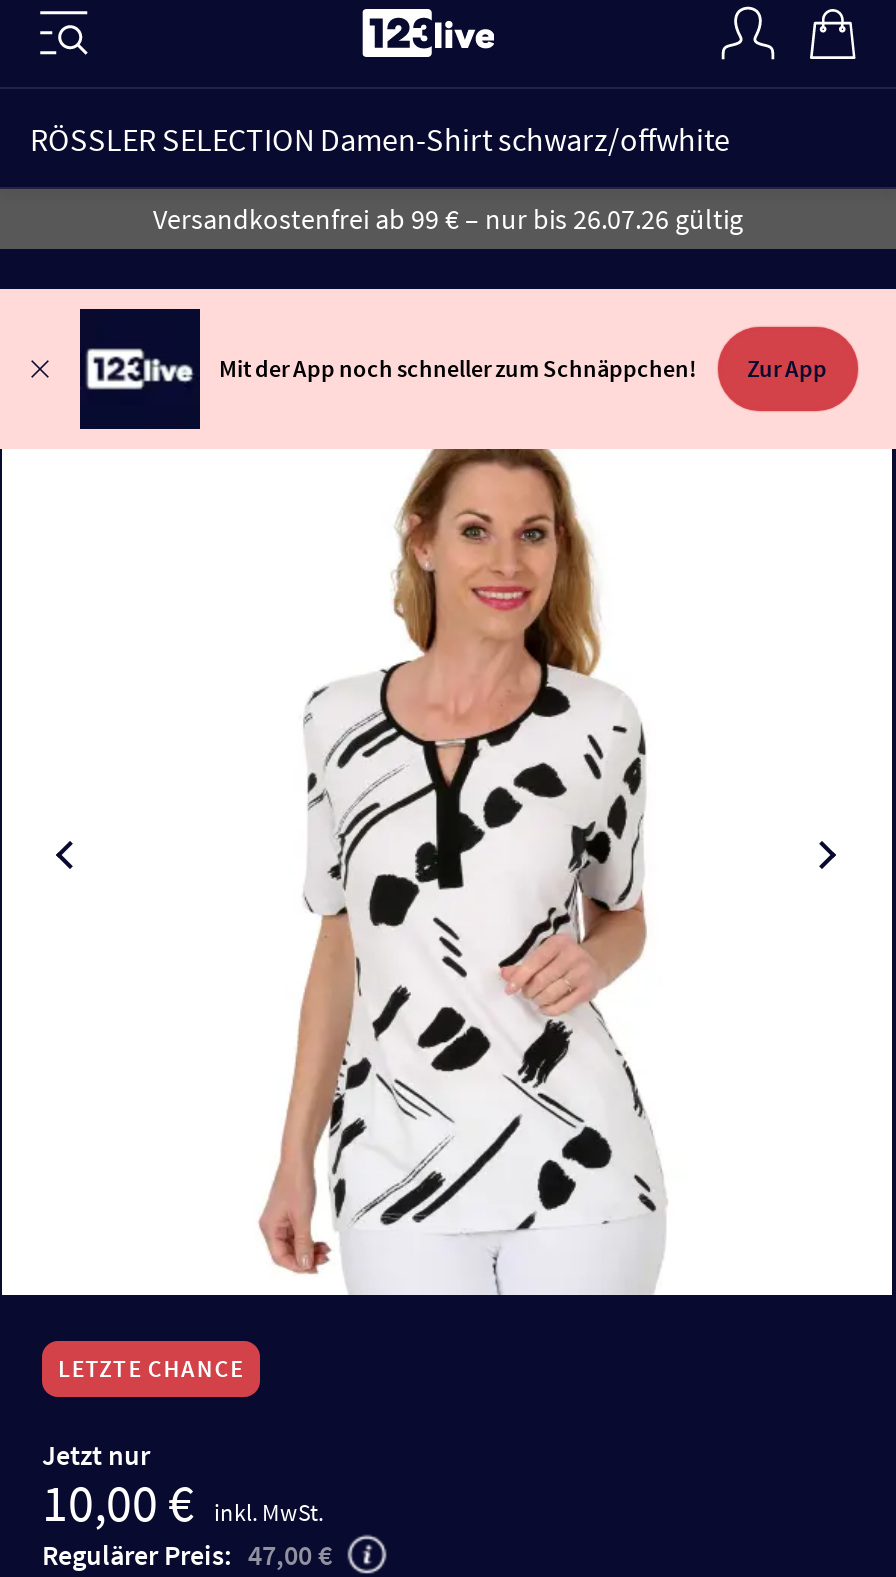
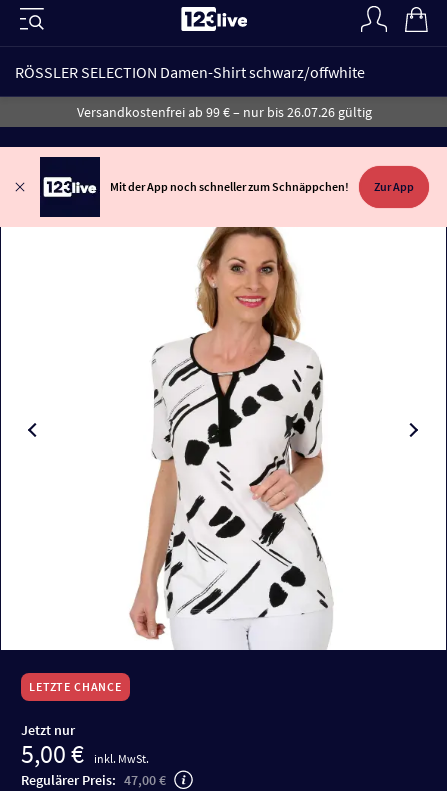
- 10,00 € inkl. MwSt.
+ 5,00 € inkl. MwSt.
